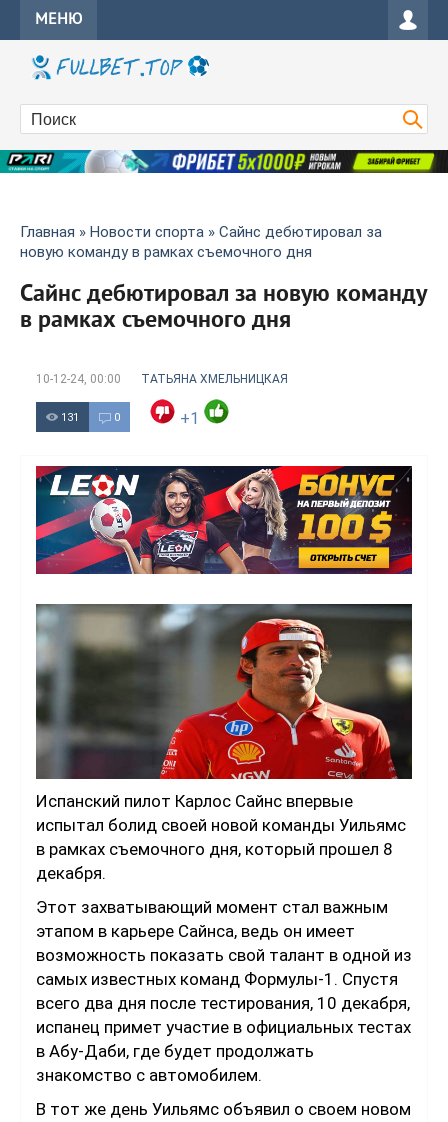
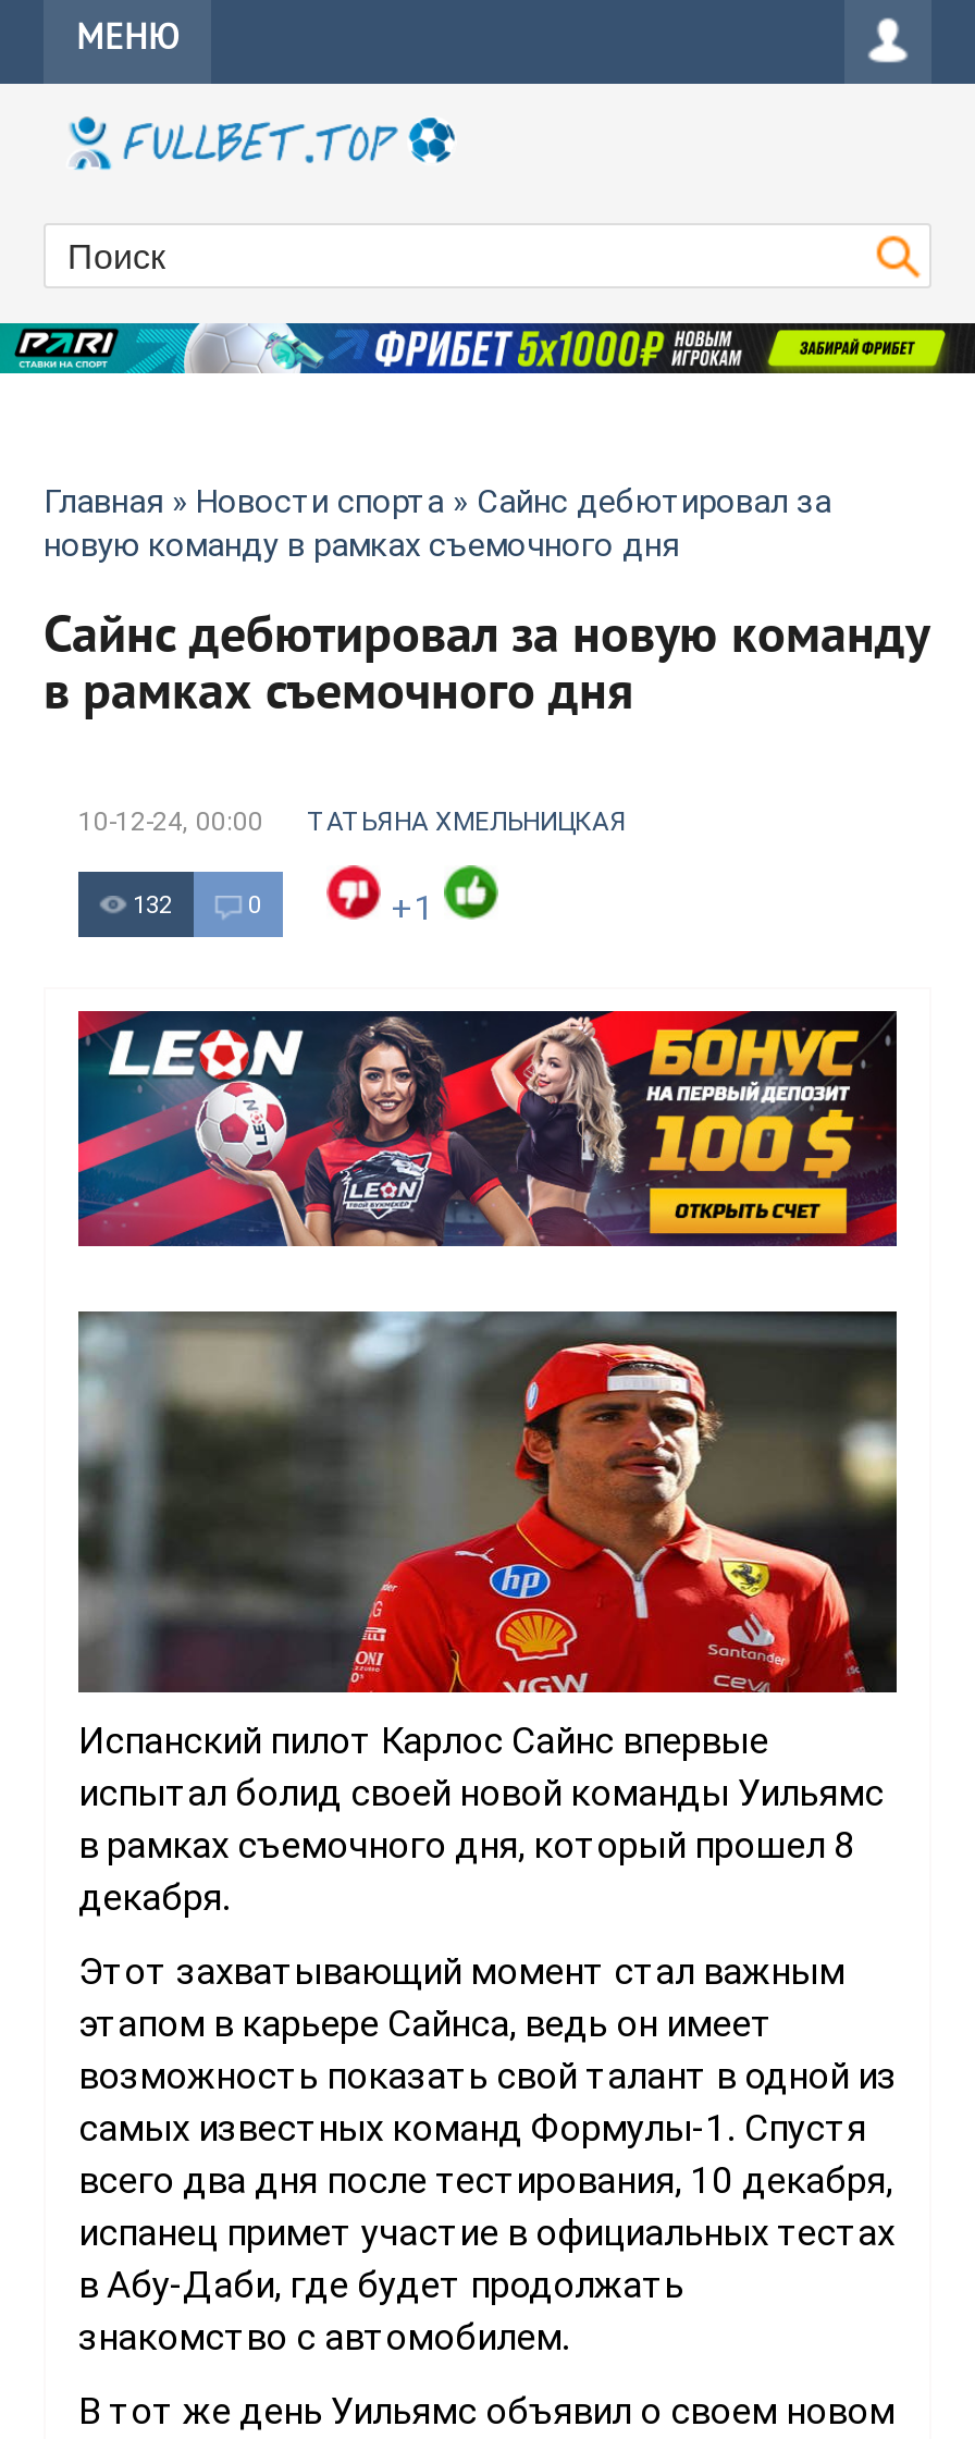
- 131
+ 132
